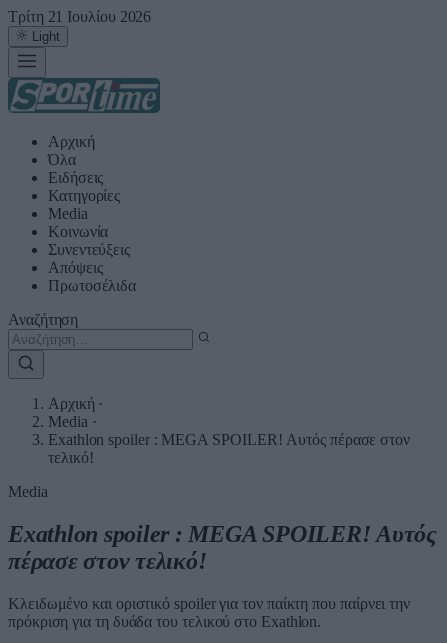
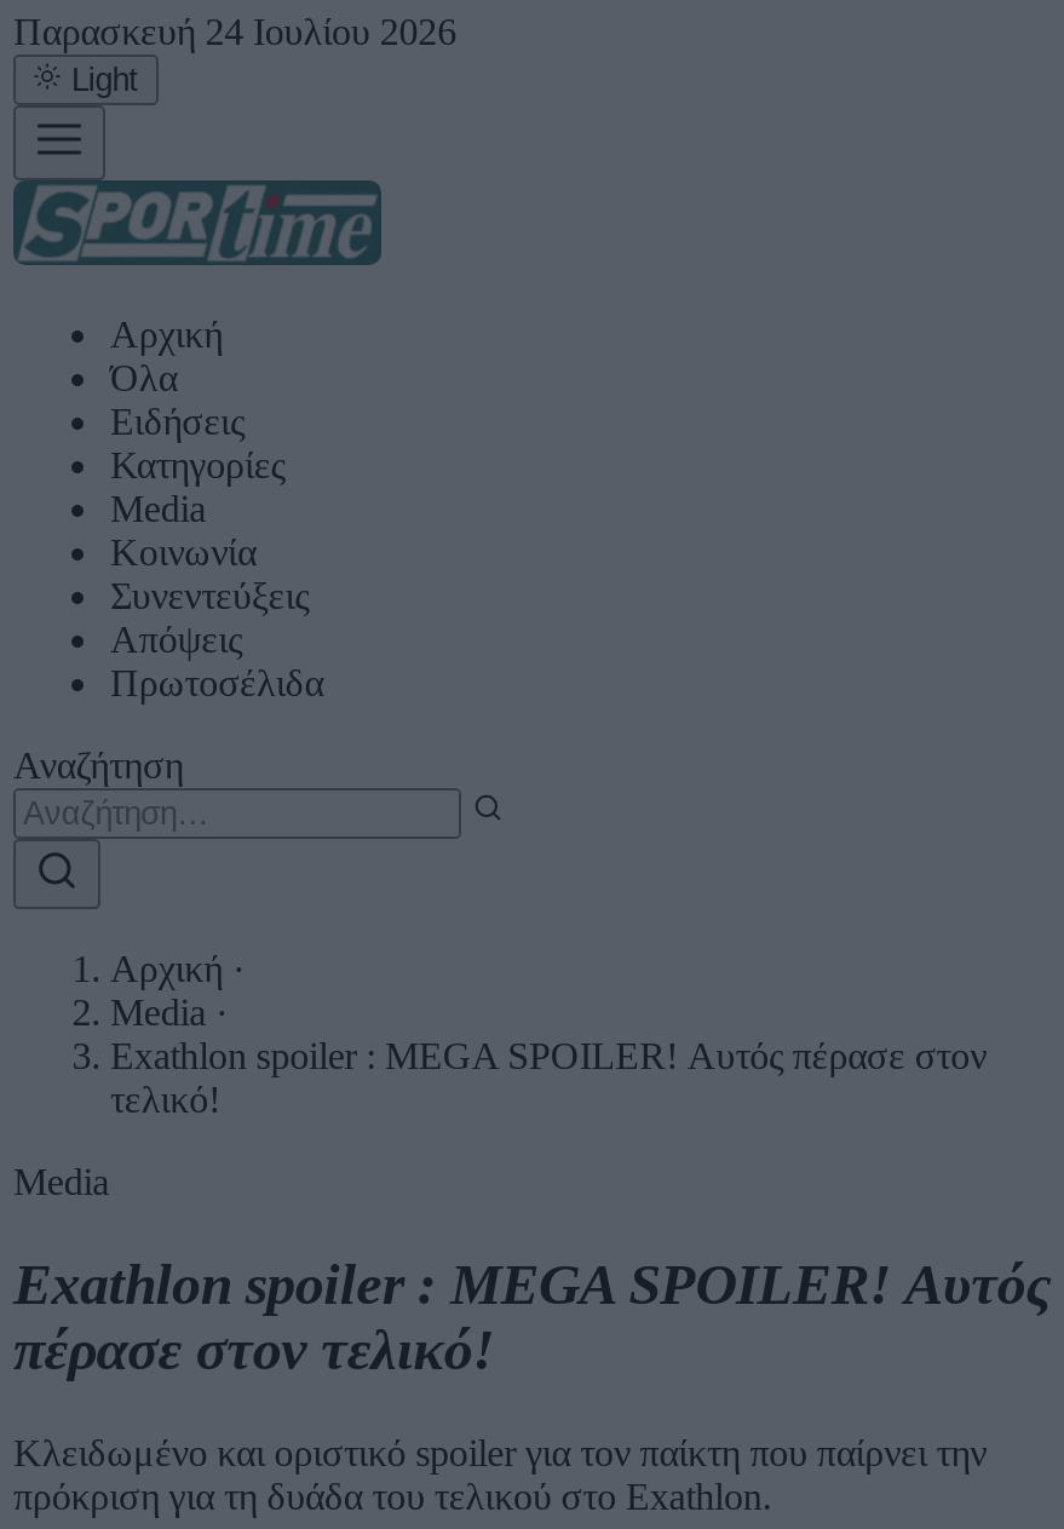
- Τρίτη 21 Ιουλίου 2026
+ Παρασκευή 24 Ιουλίου 2026
